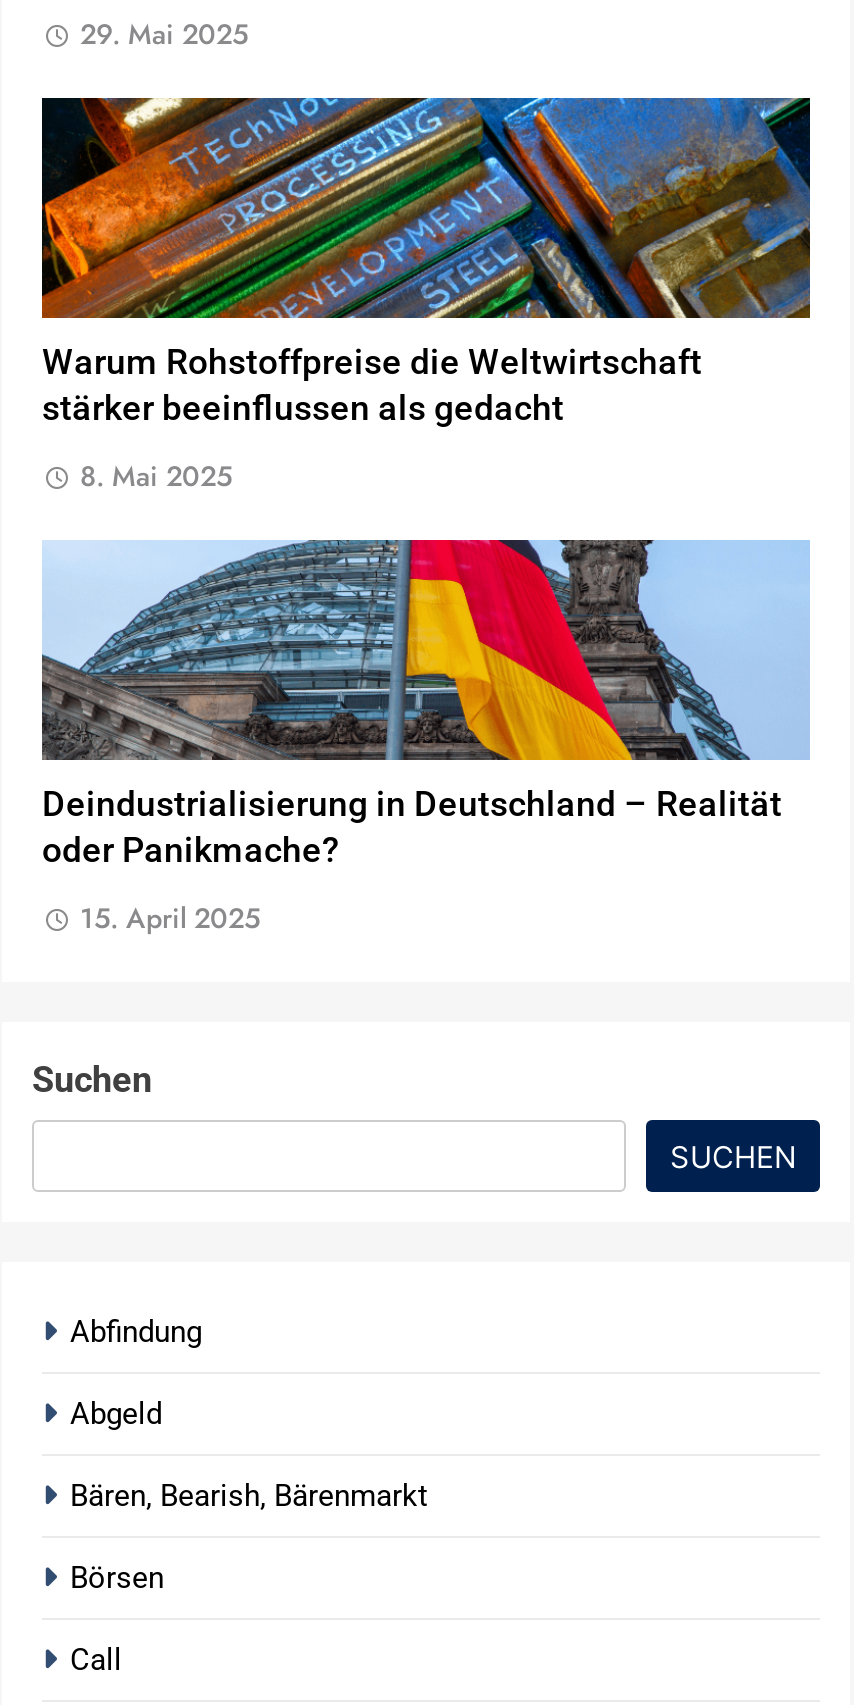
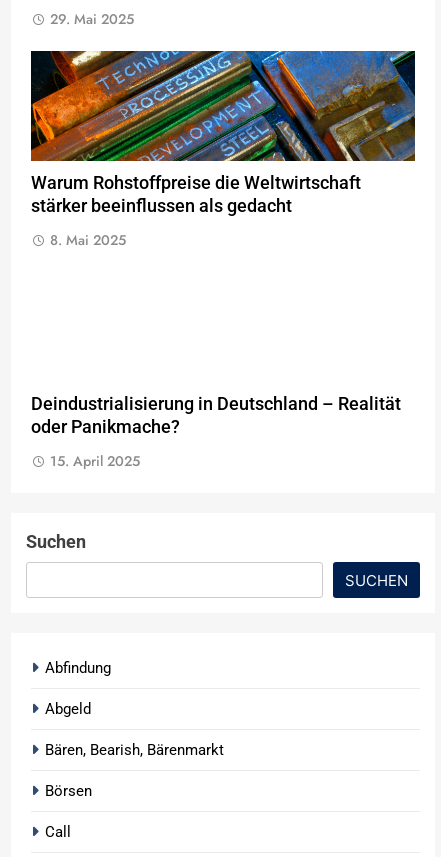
- [image]
